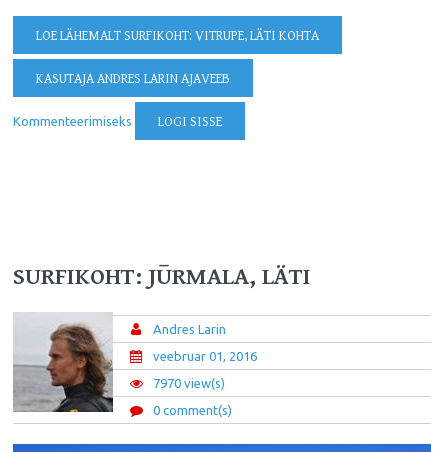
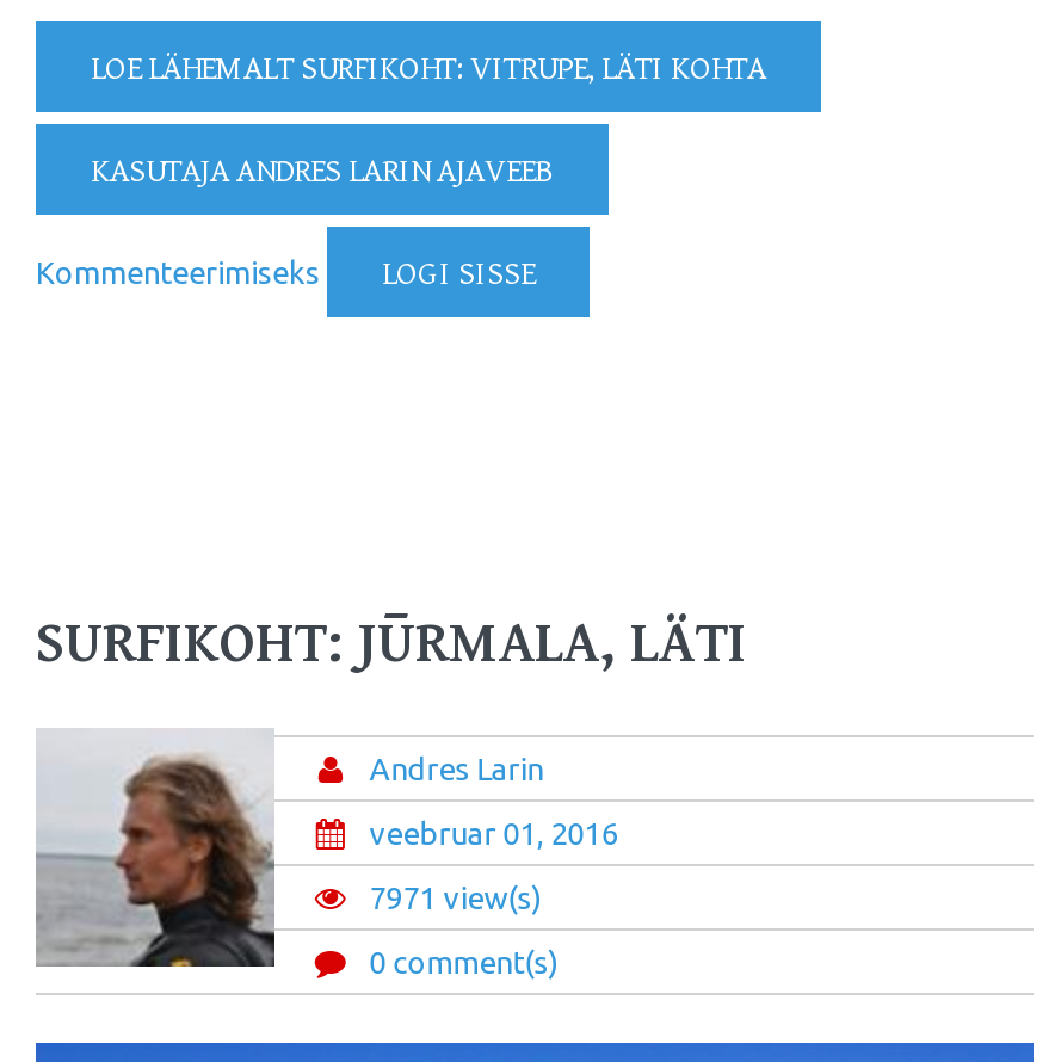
- 7970 view(s)
+ 7971 view(s)
